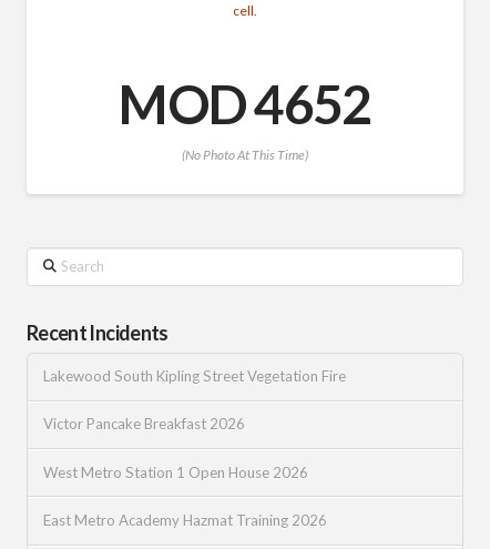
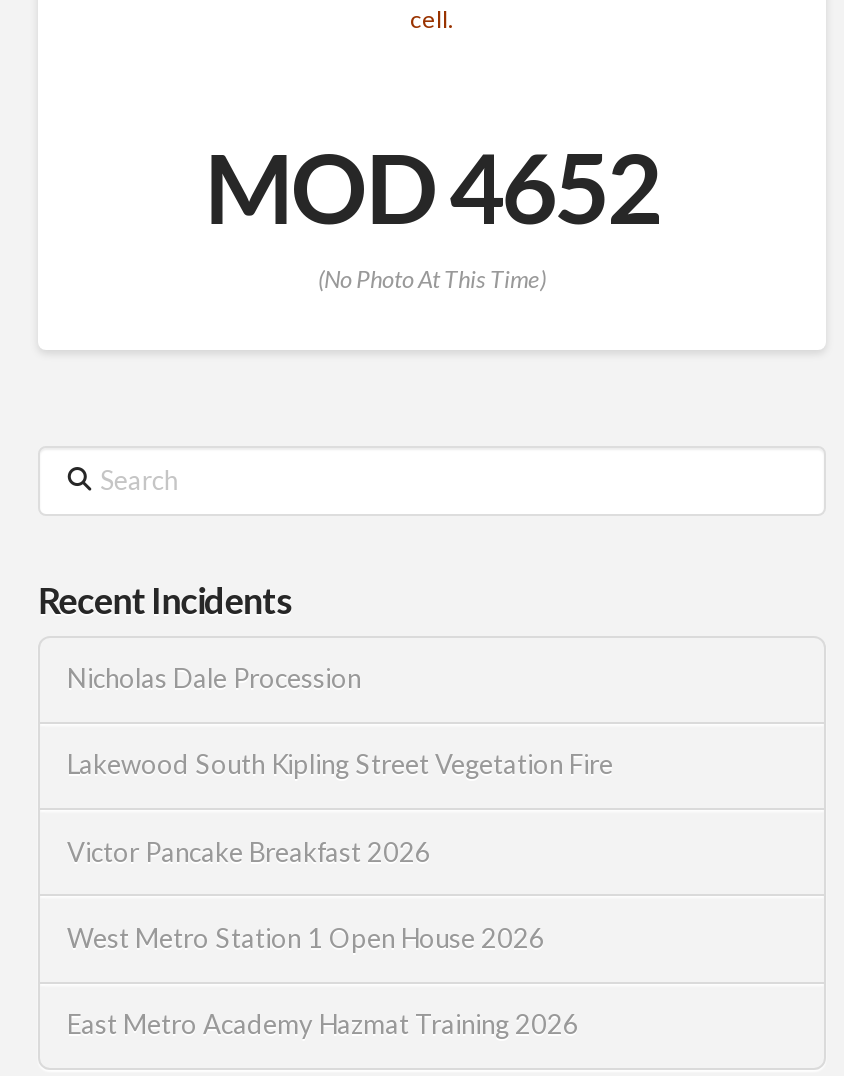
+ Nicholas Dale Procession
